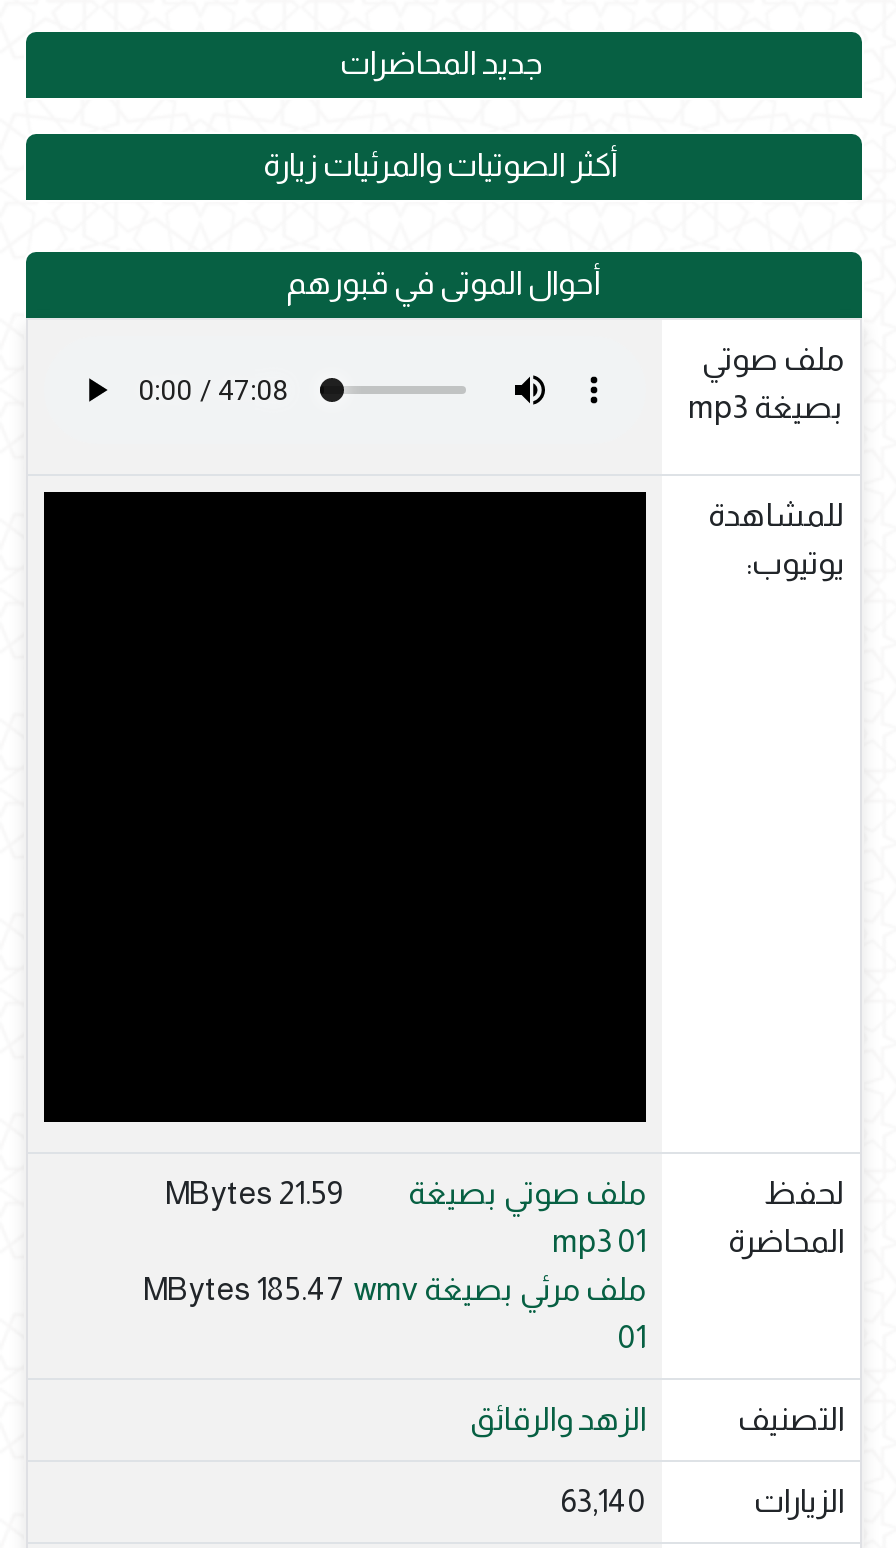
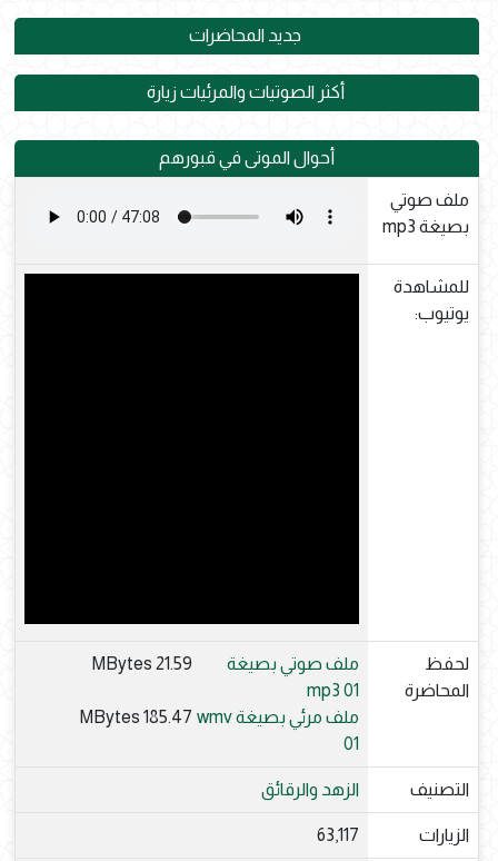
- 63,140
+ 63,117
